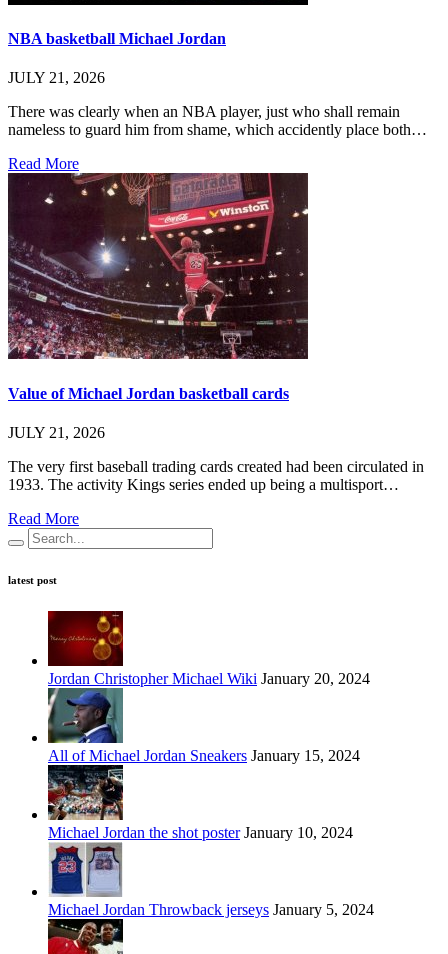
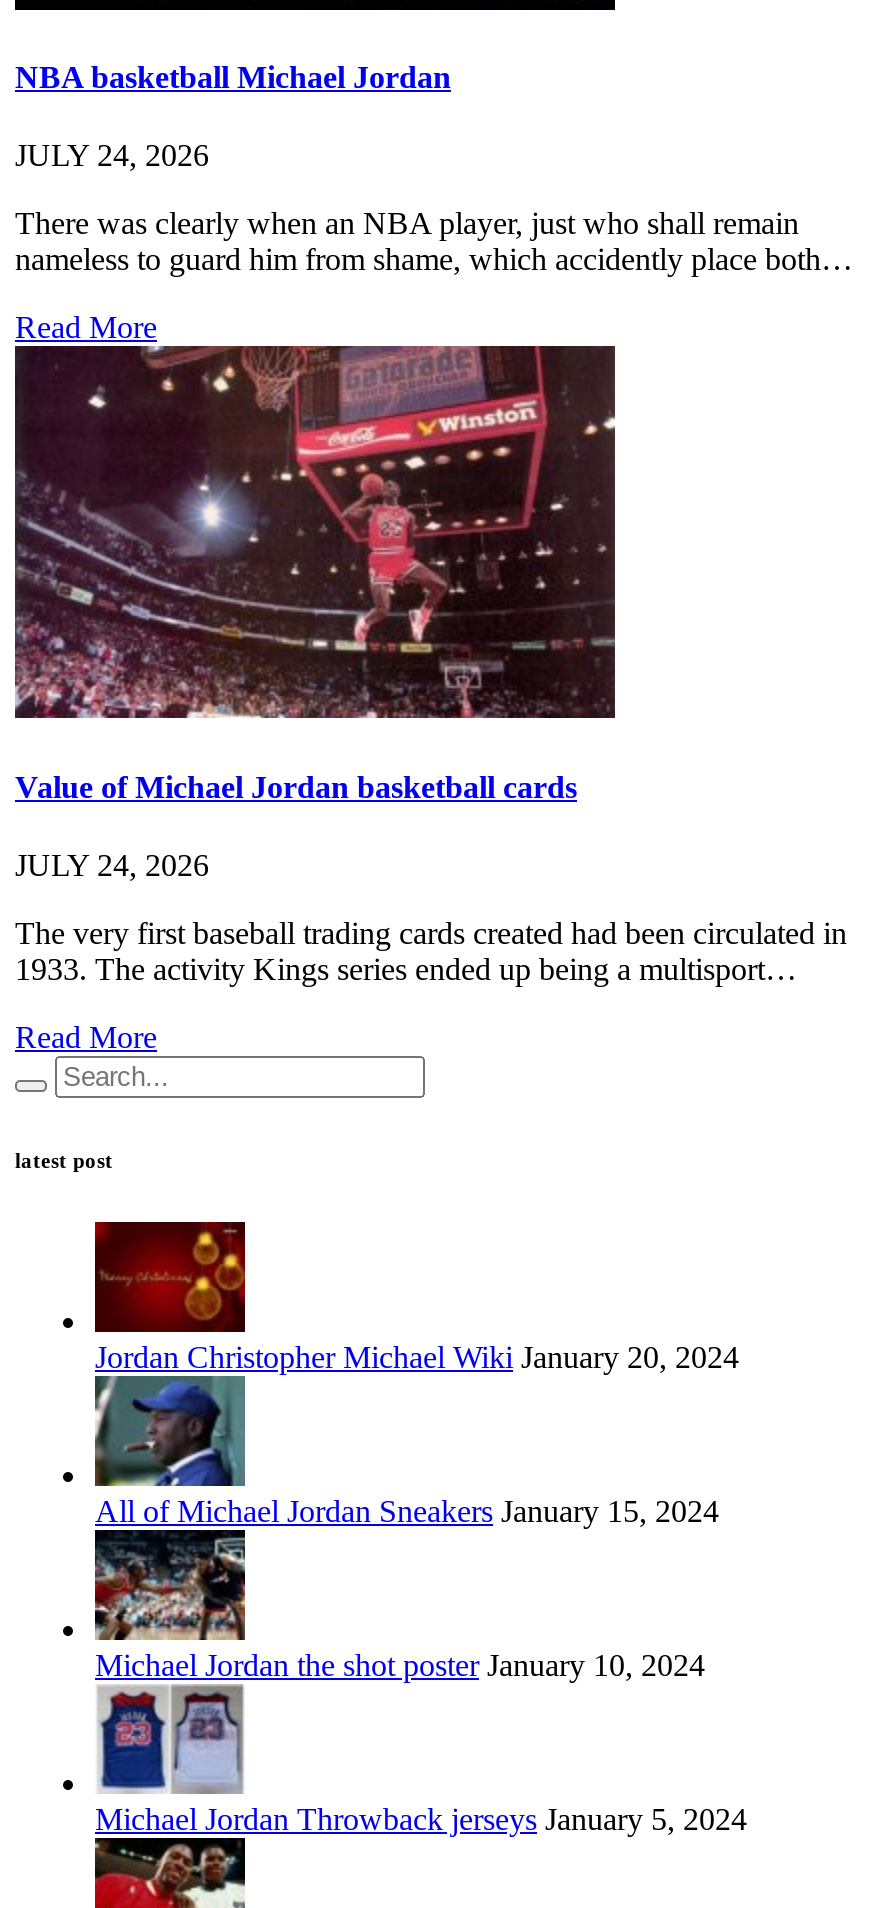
- JULY 21, 2026
+ JULY 24, 2026

- JULY 21, 2026
+ JULY 24, 2026
